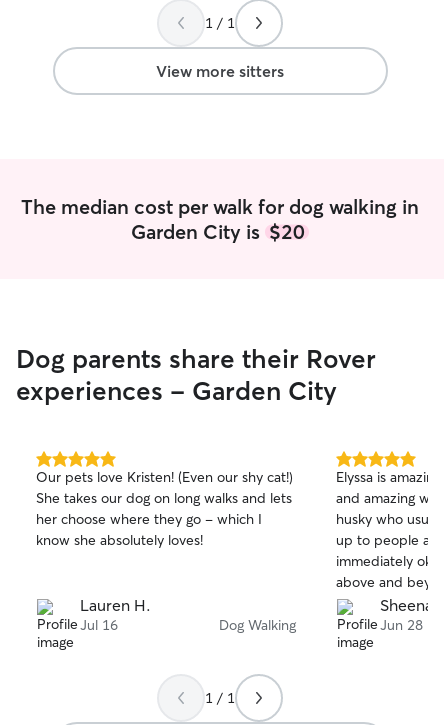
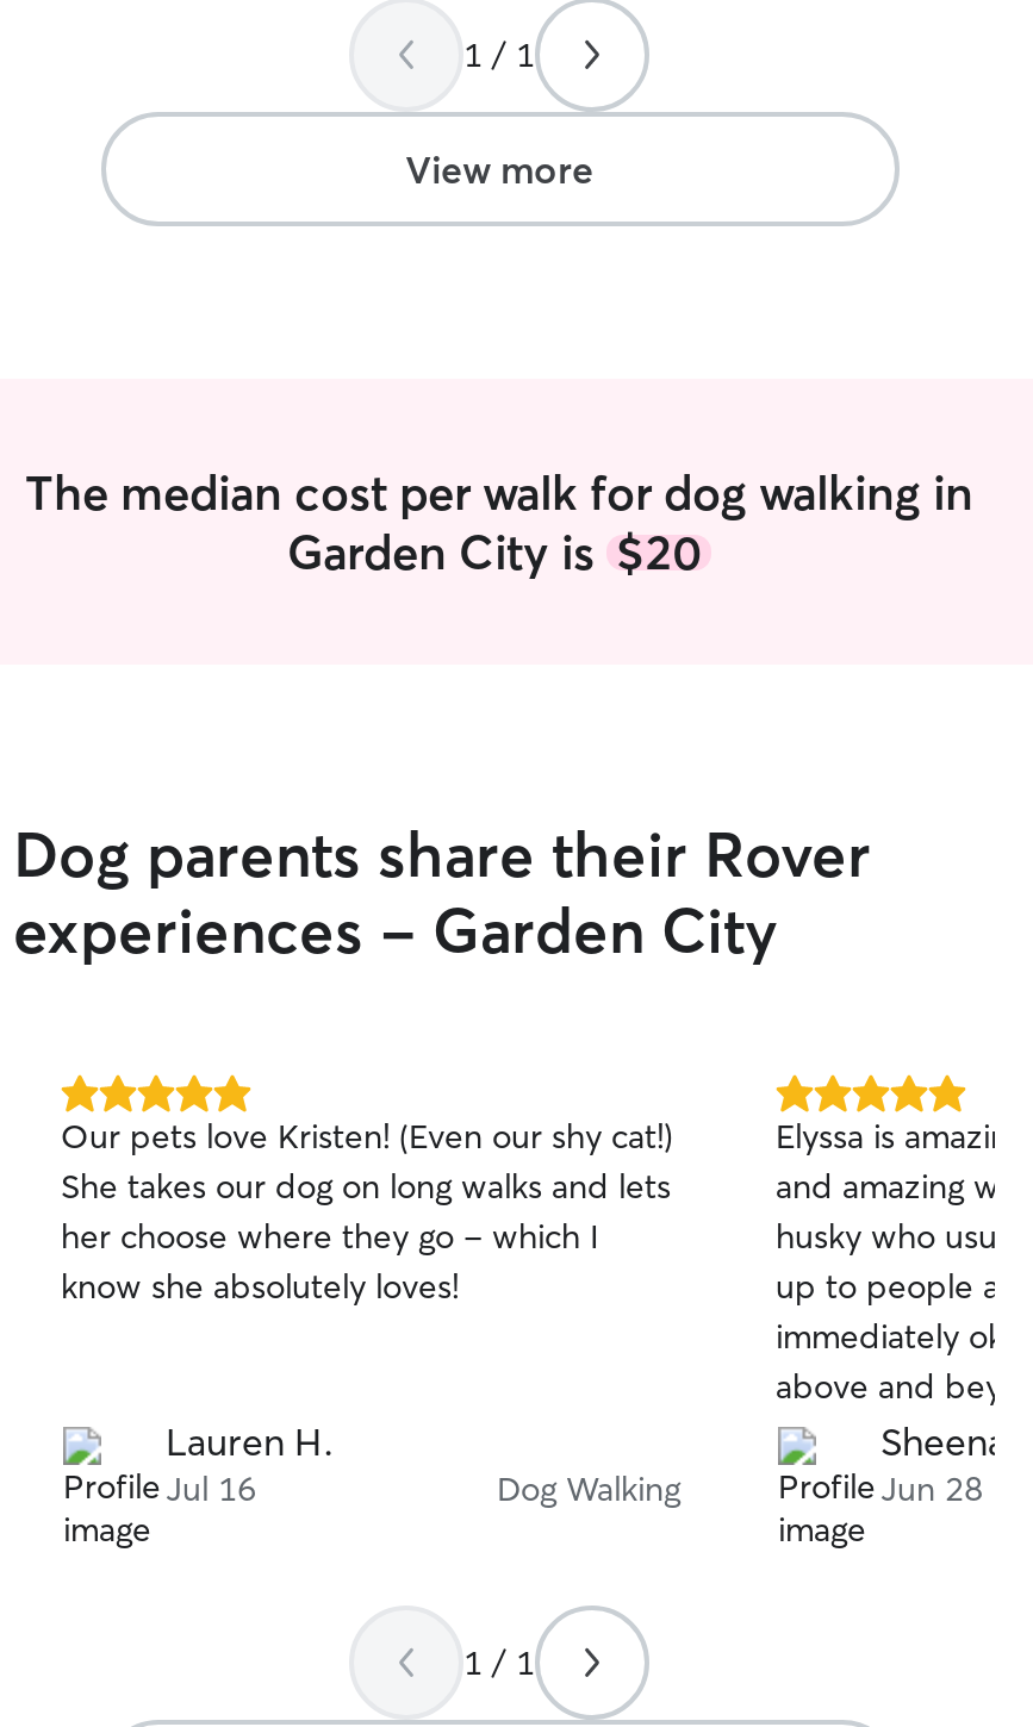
- View more sitters
+ View more
